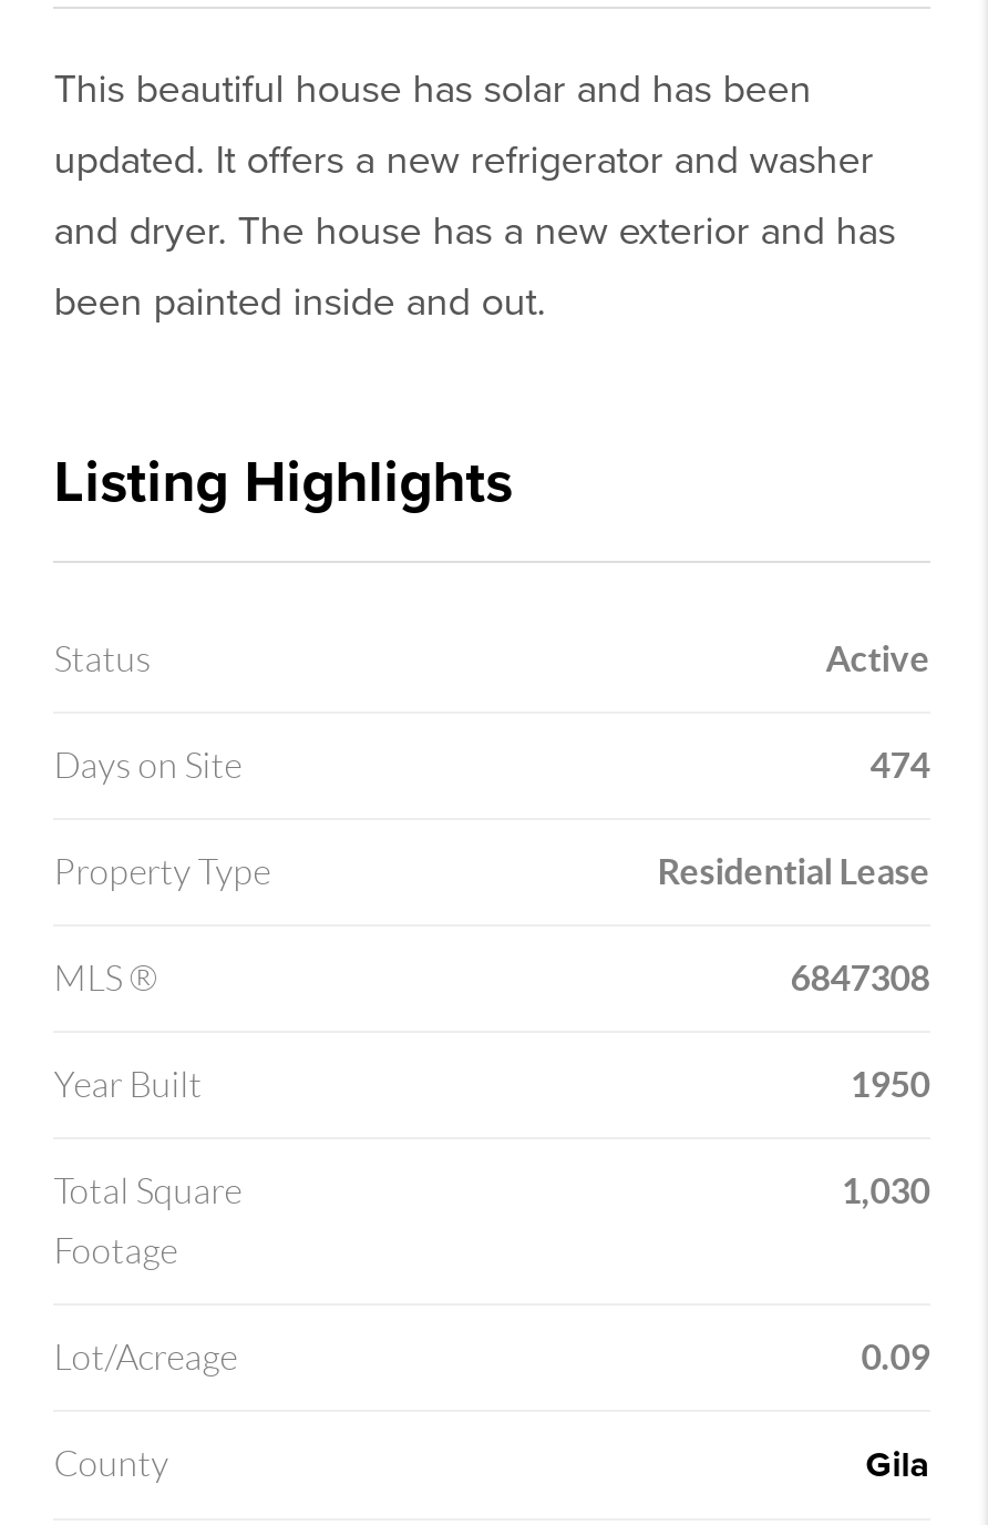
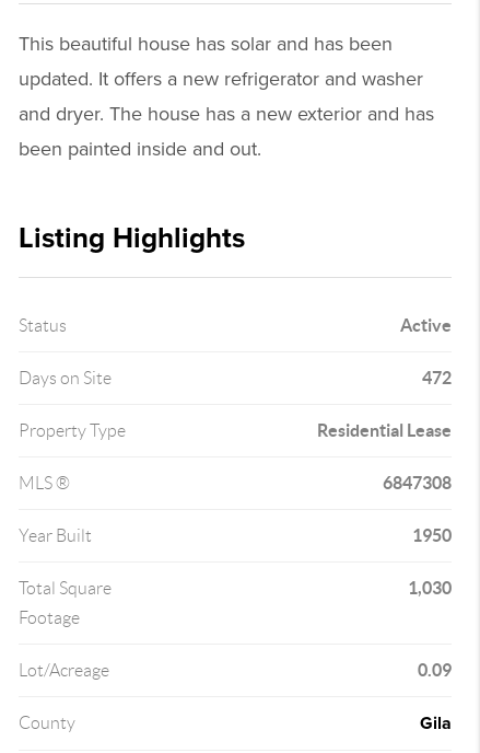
- 474
+ 472
